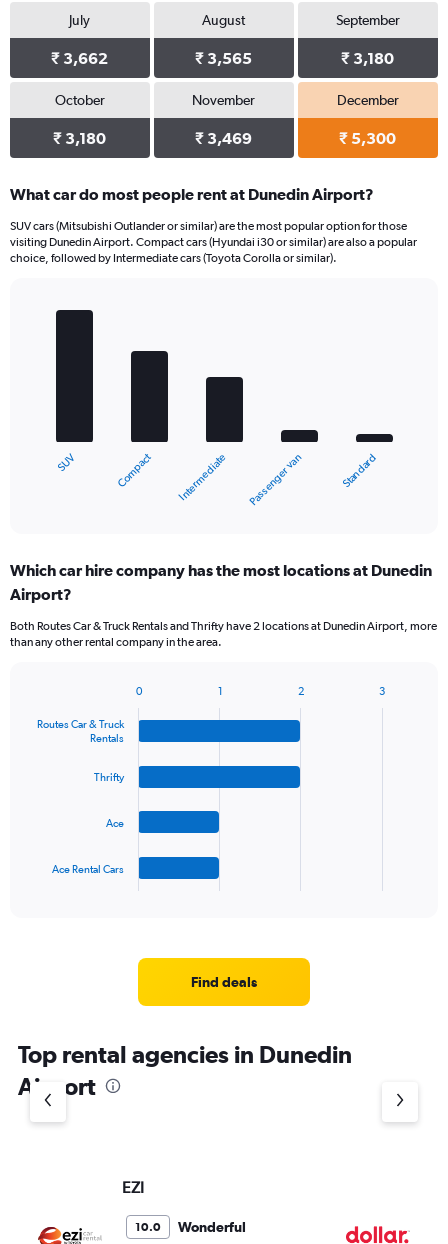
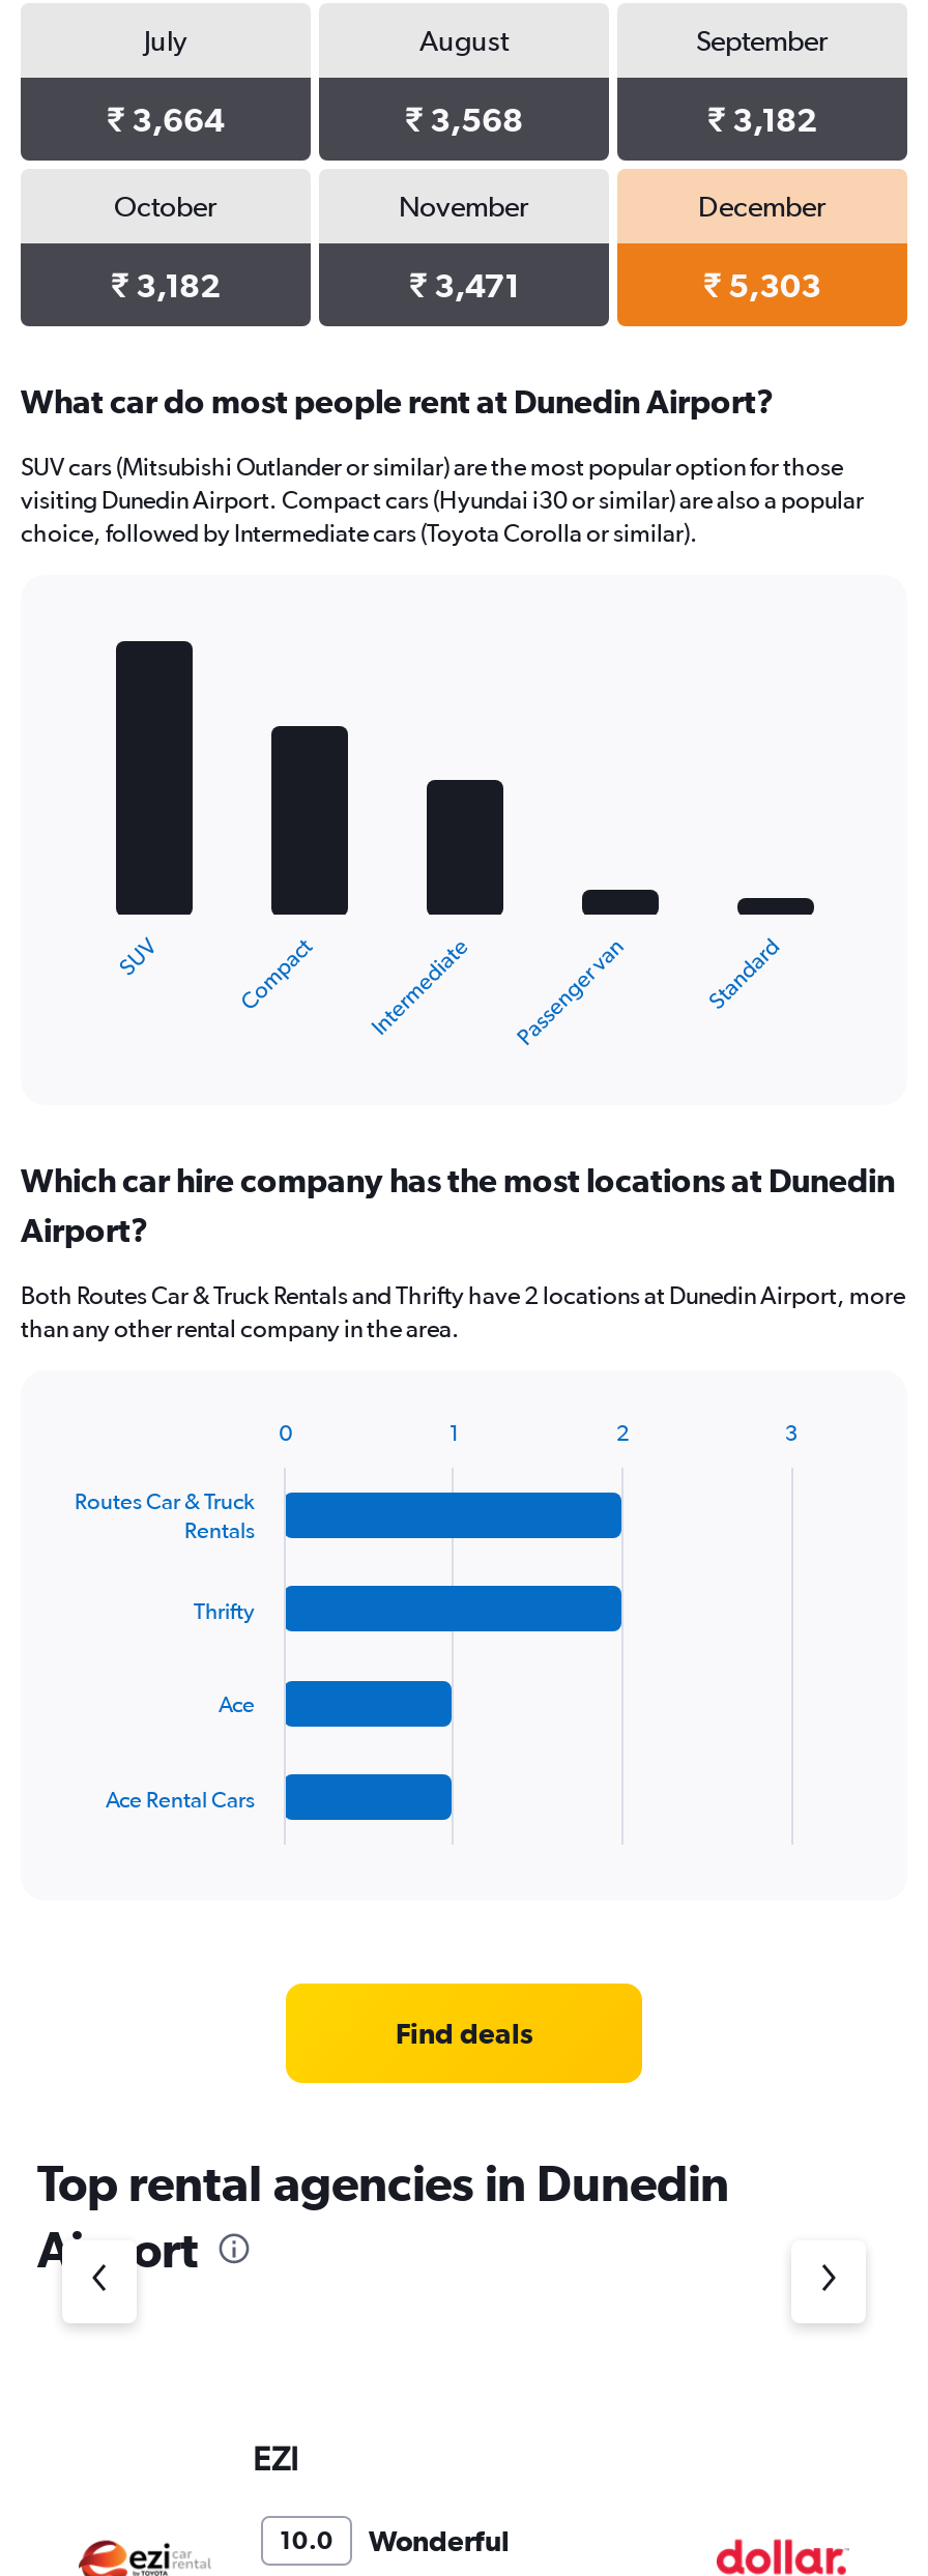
- ₹ 3,662
+ ₹ 3,664

- ₹ 3,565
+ ₹ 3,568

- ₹ 3,180
+ ₹ 3,182

- ₹ 3,180
+ ₹ 3,182

- ₹ 3,469
+ ₹ 3,471

- ₹ 5,300
+ ₹ 5,303
